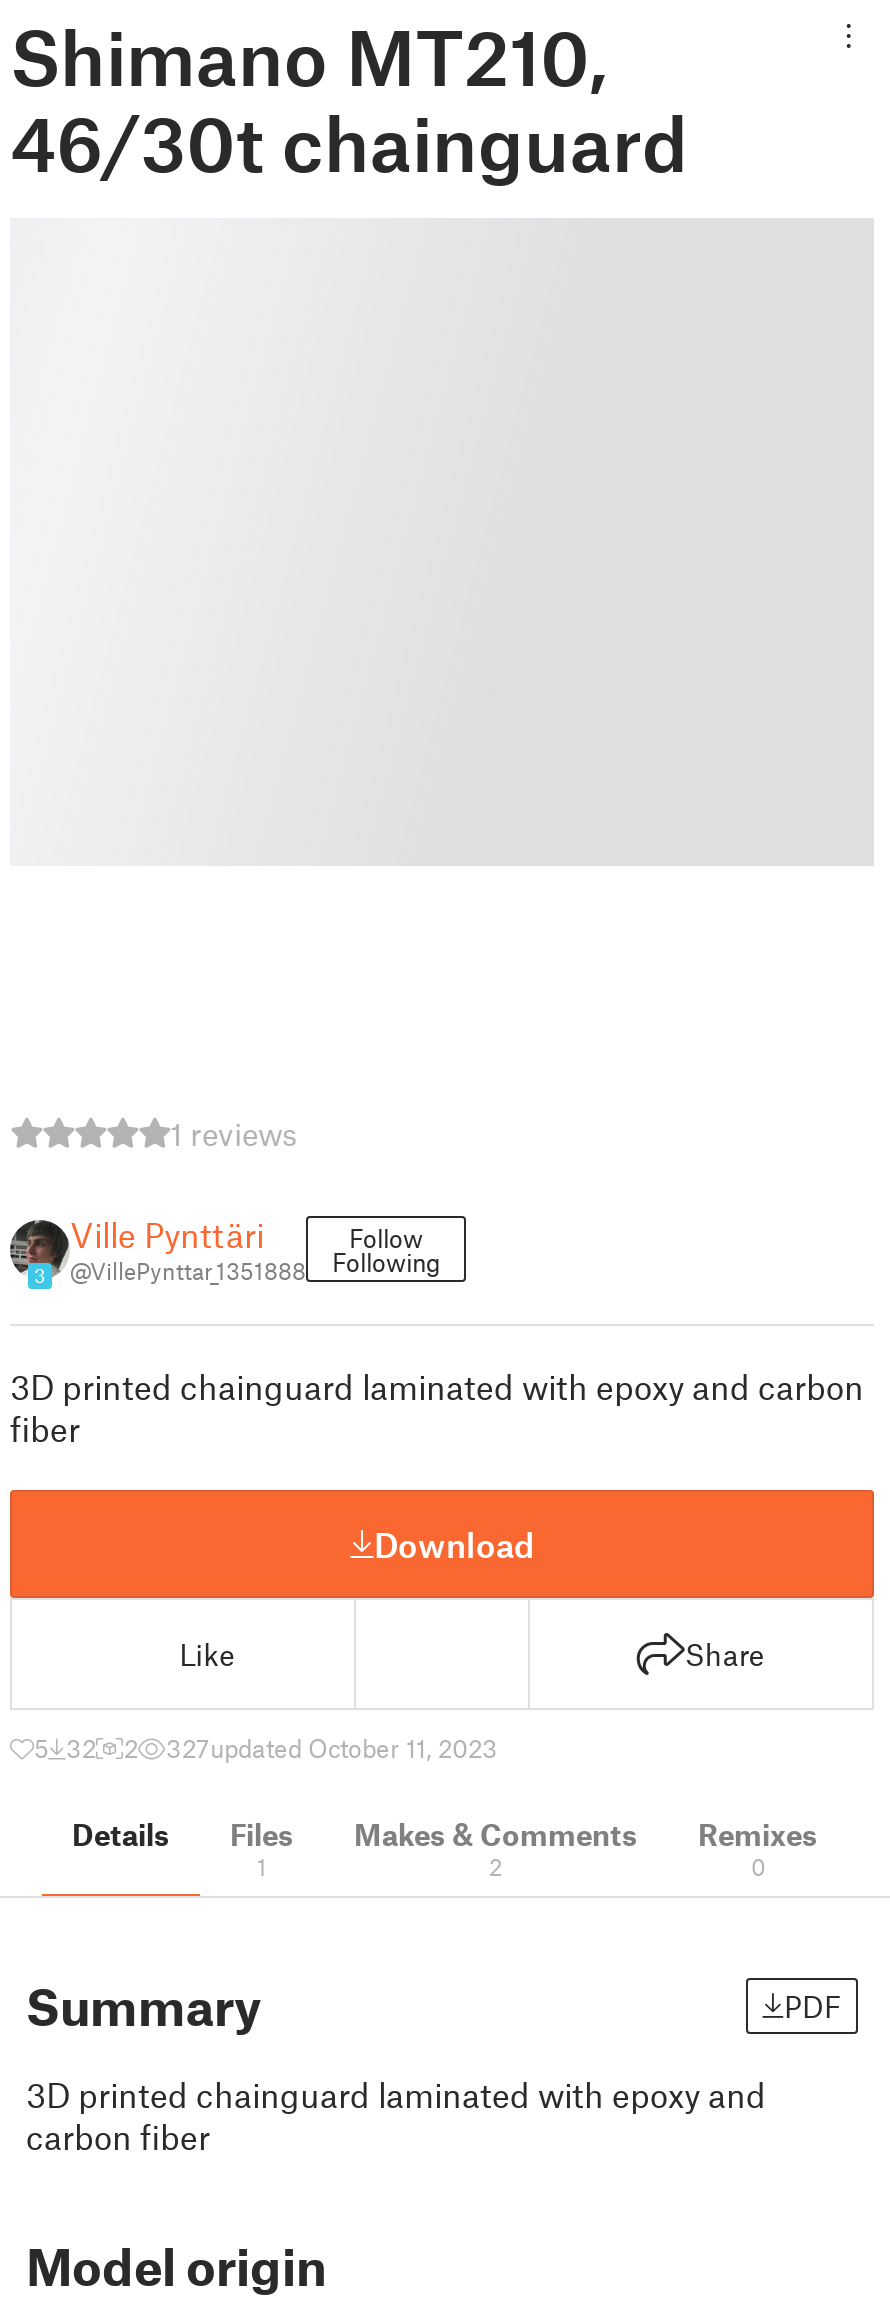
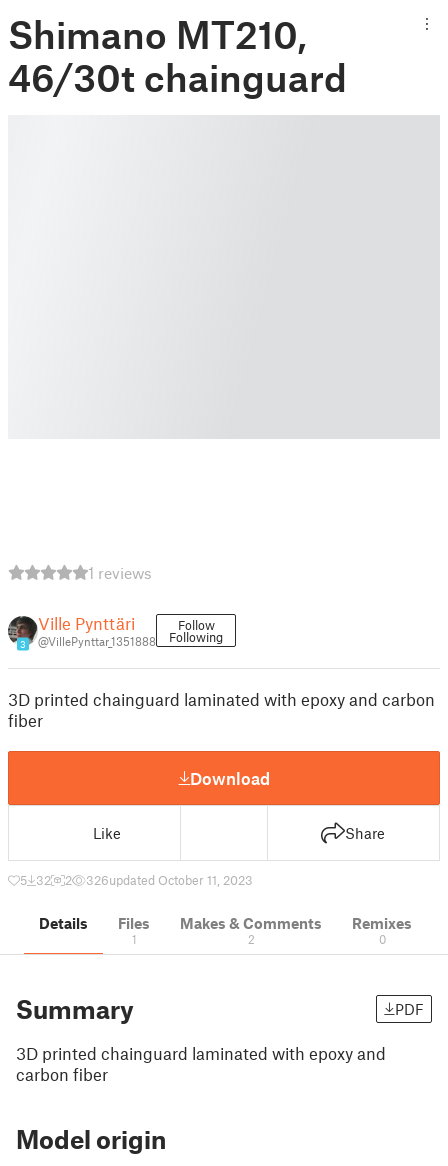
- 327updated October 11, 2023
+ 326updated October 11, 2023
